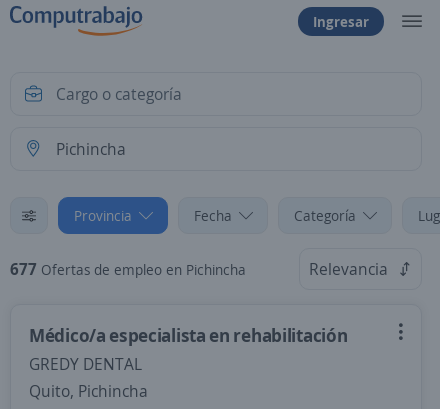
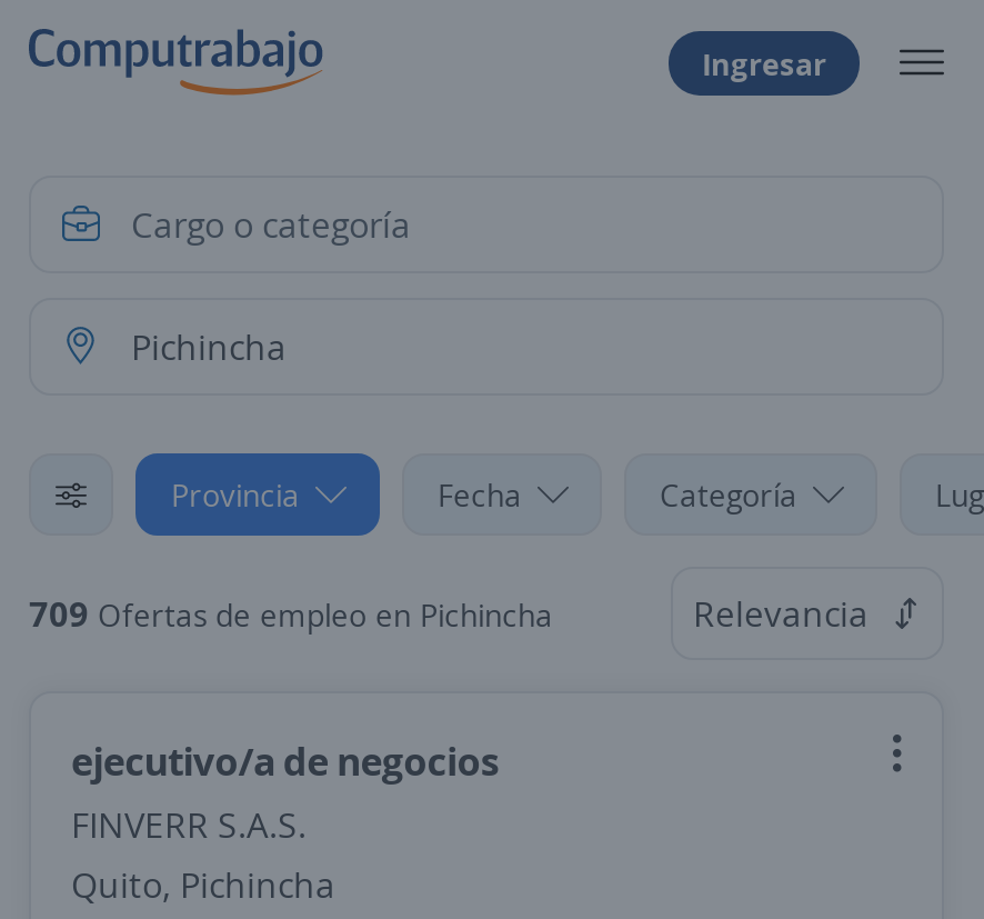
- 677 Ofertas de empleo en Pichincha
+ 709 Ofertas de empleo en Pichincha

- Médico/a especialista en rehabilitación
- GREDY DENTAL
+ ejecutivo/a de negocios
+ FINVERR S.A.S.
